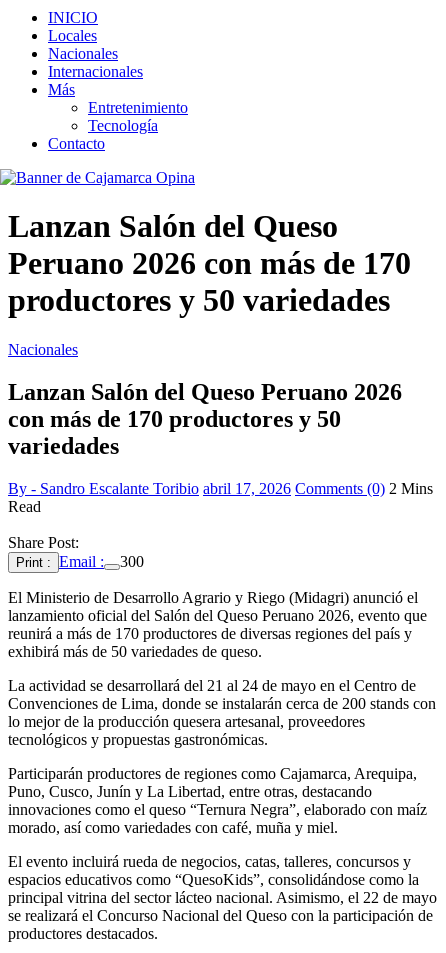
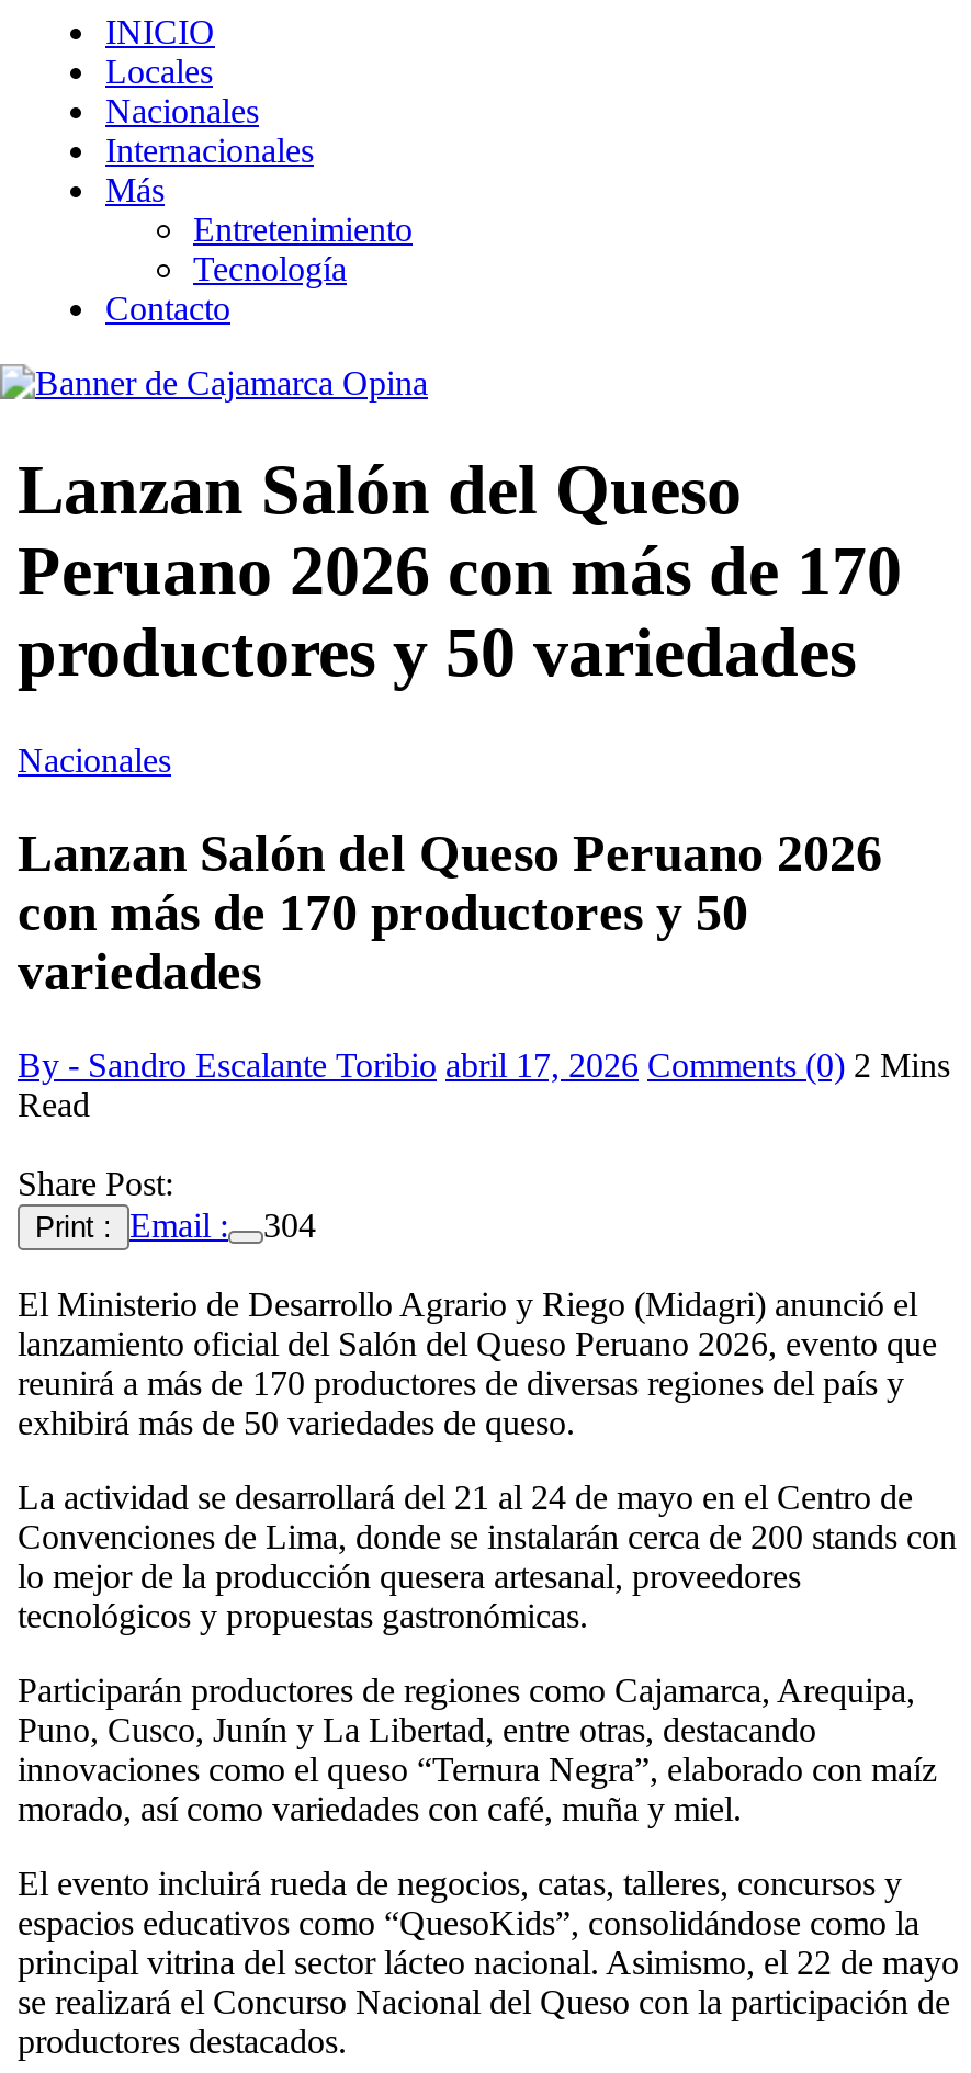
- Print : Email : 300
+ Print : Email : 304
